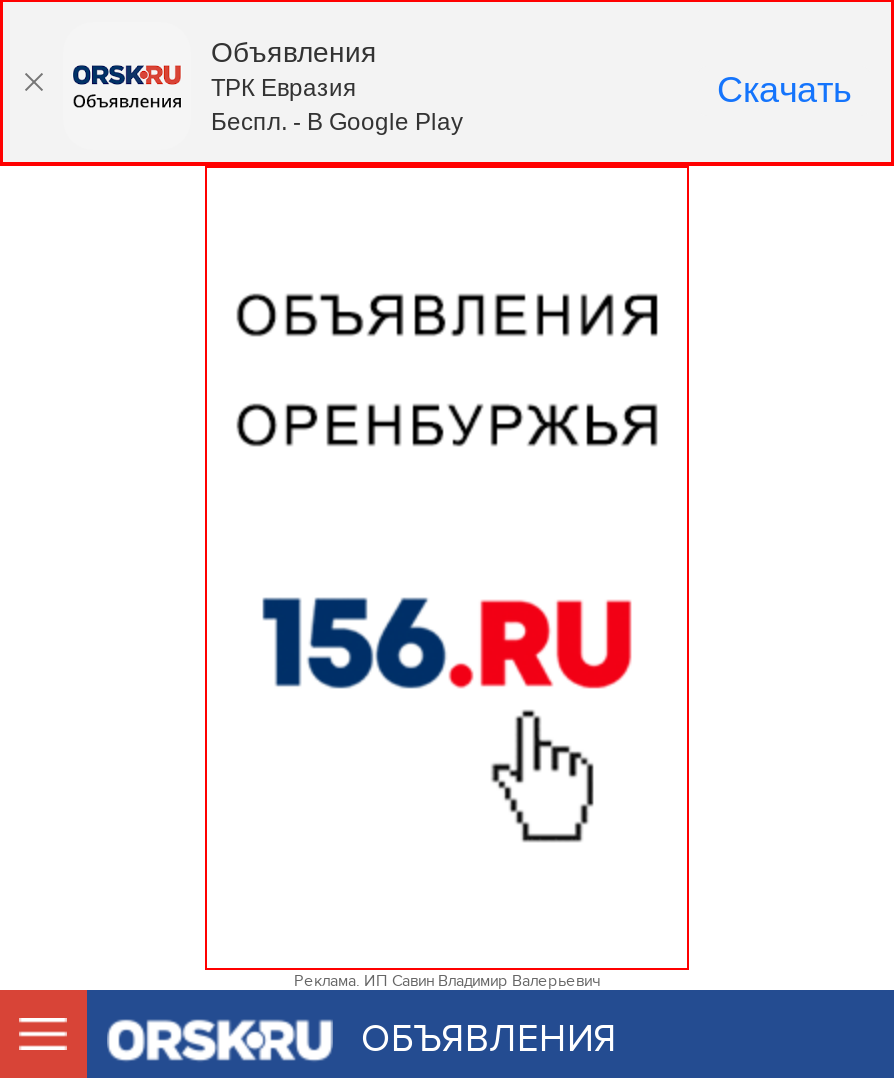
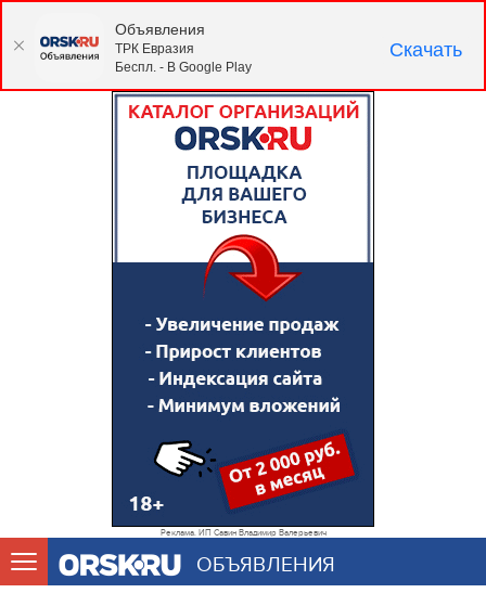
- [image]
+ [image]
